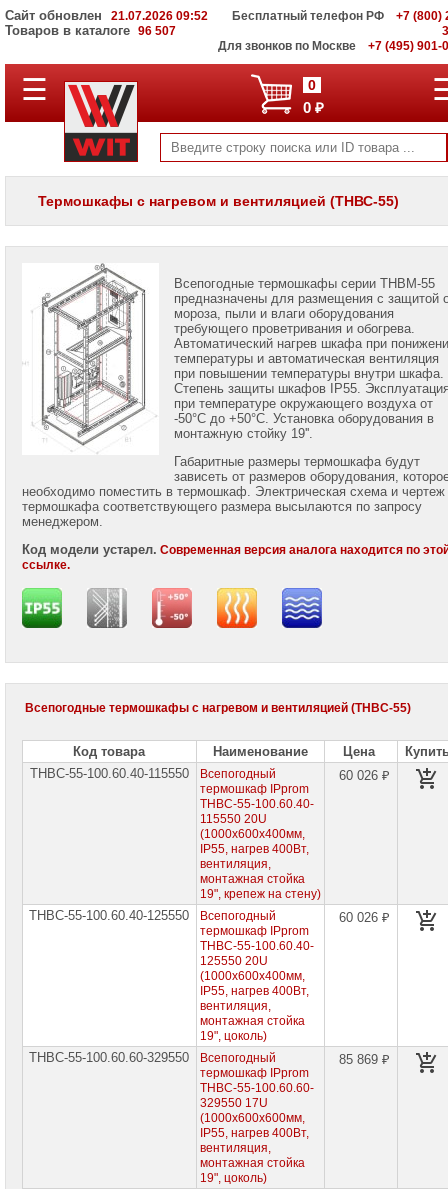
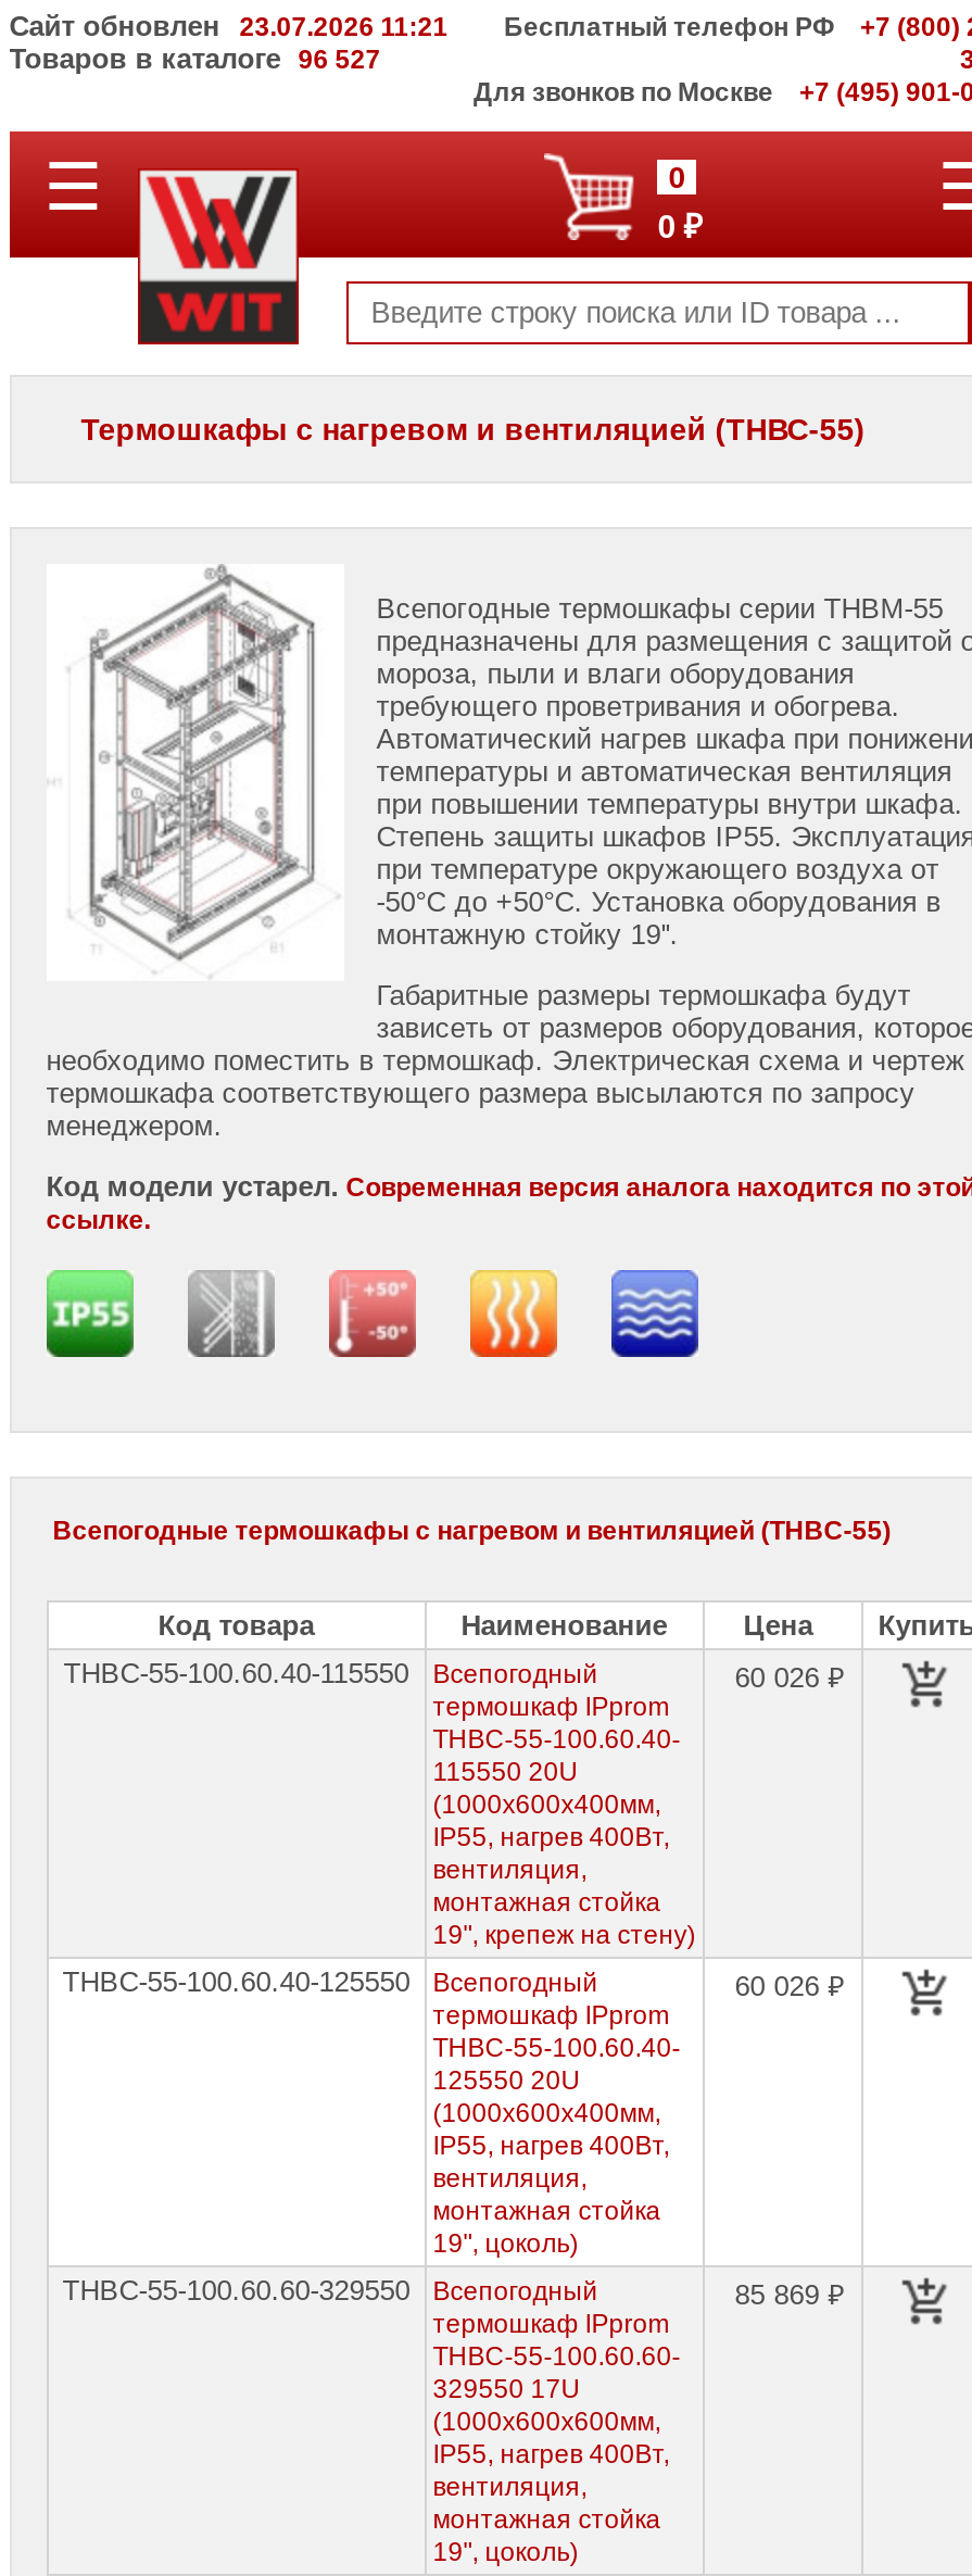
- Сайт обновлен 21.07.2026 09:52
+ Сайт обновлен 23.07.2026 11:21

- Товаров в каталоге 96 507
+ Товаров в каталоге 96 527
